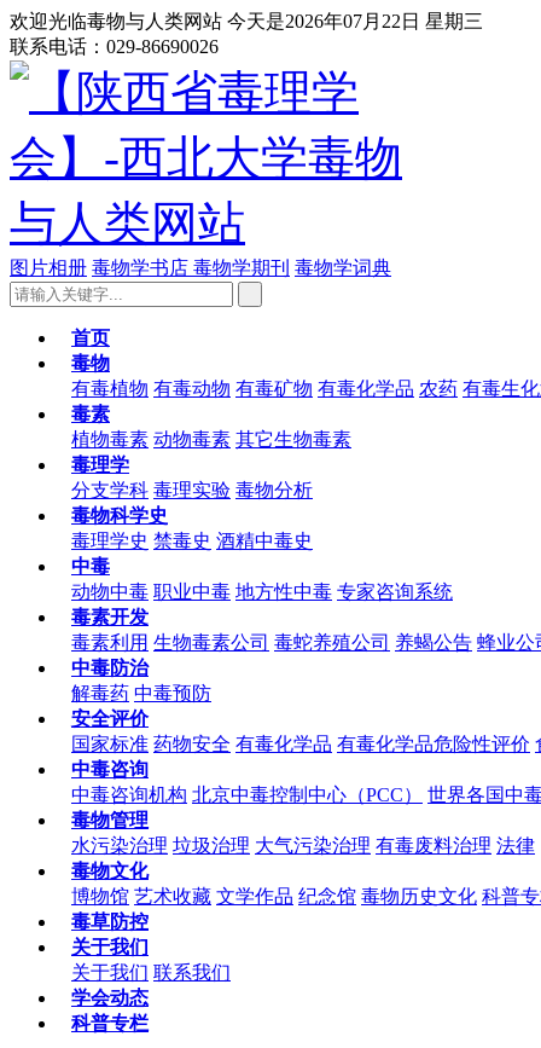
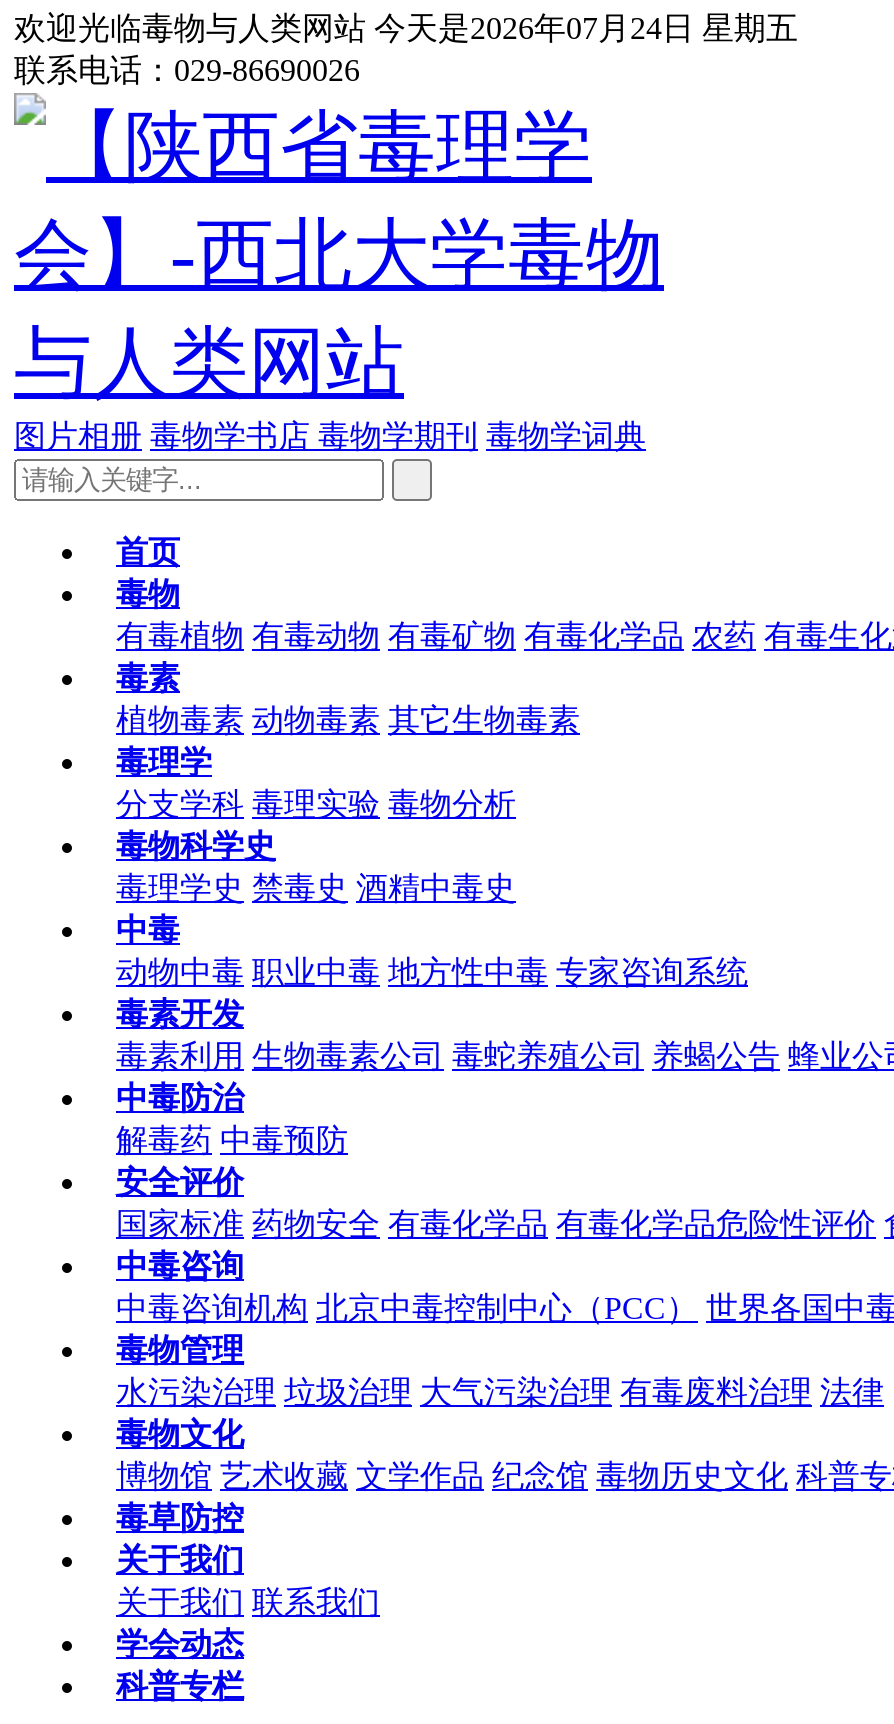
- 欢迎光临毒物与人类网站 今天是2026年07月22日 星期三
+ 欢迎光临毒物与人类网站 今天是2026年07月24日 星期五
